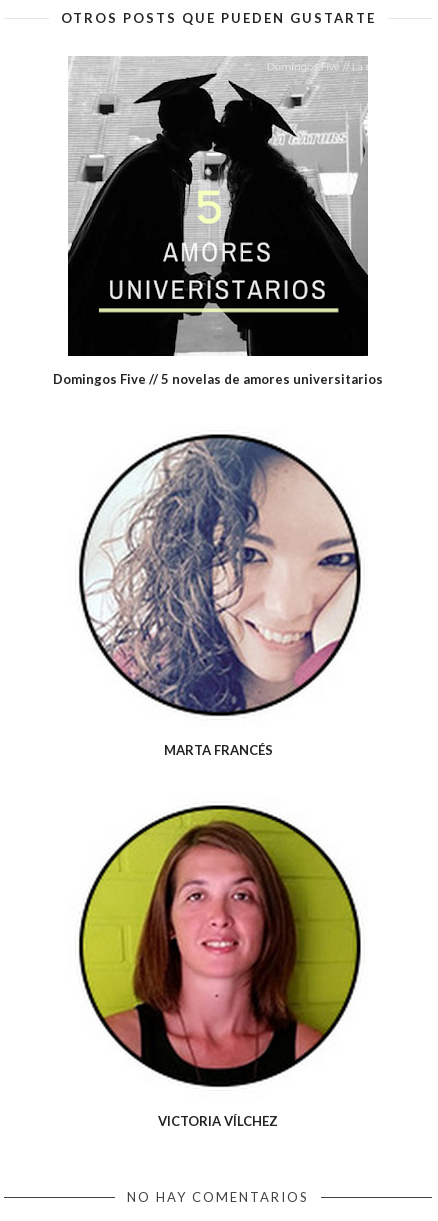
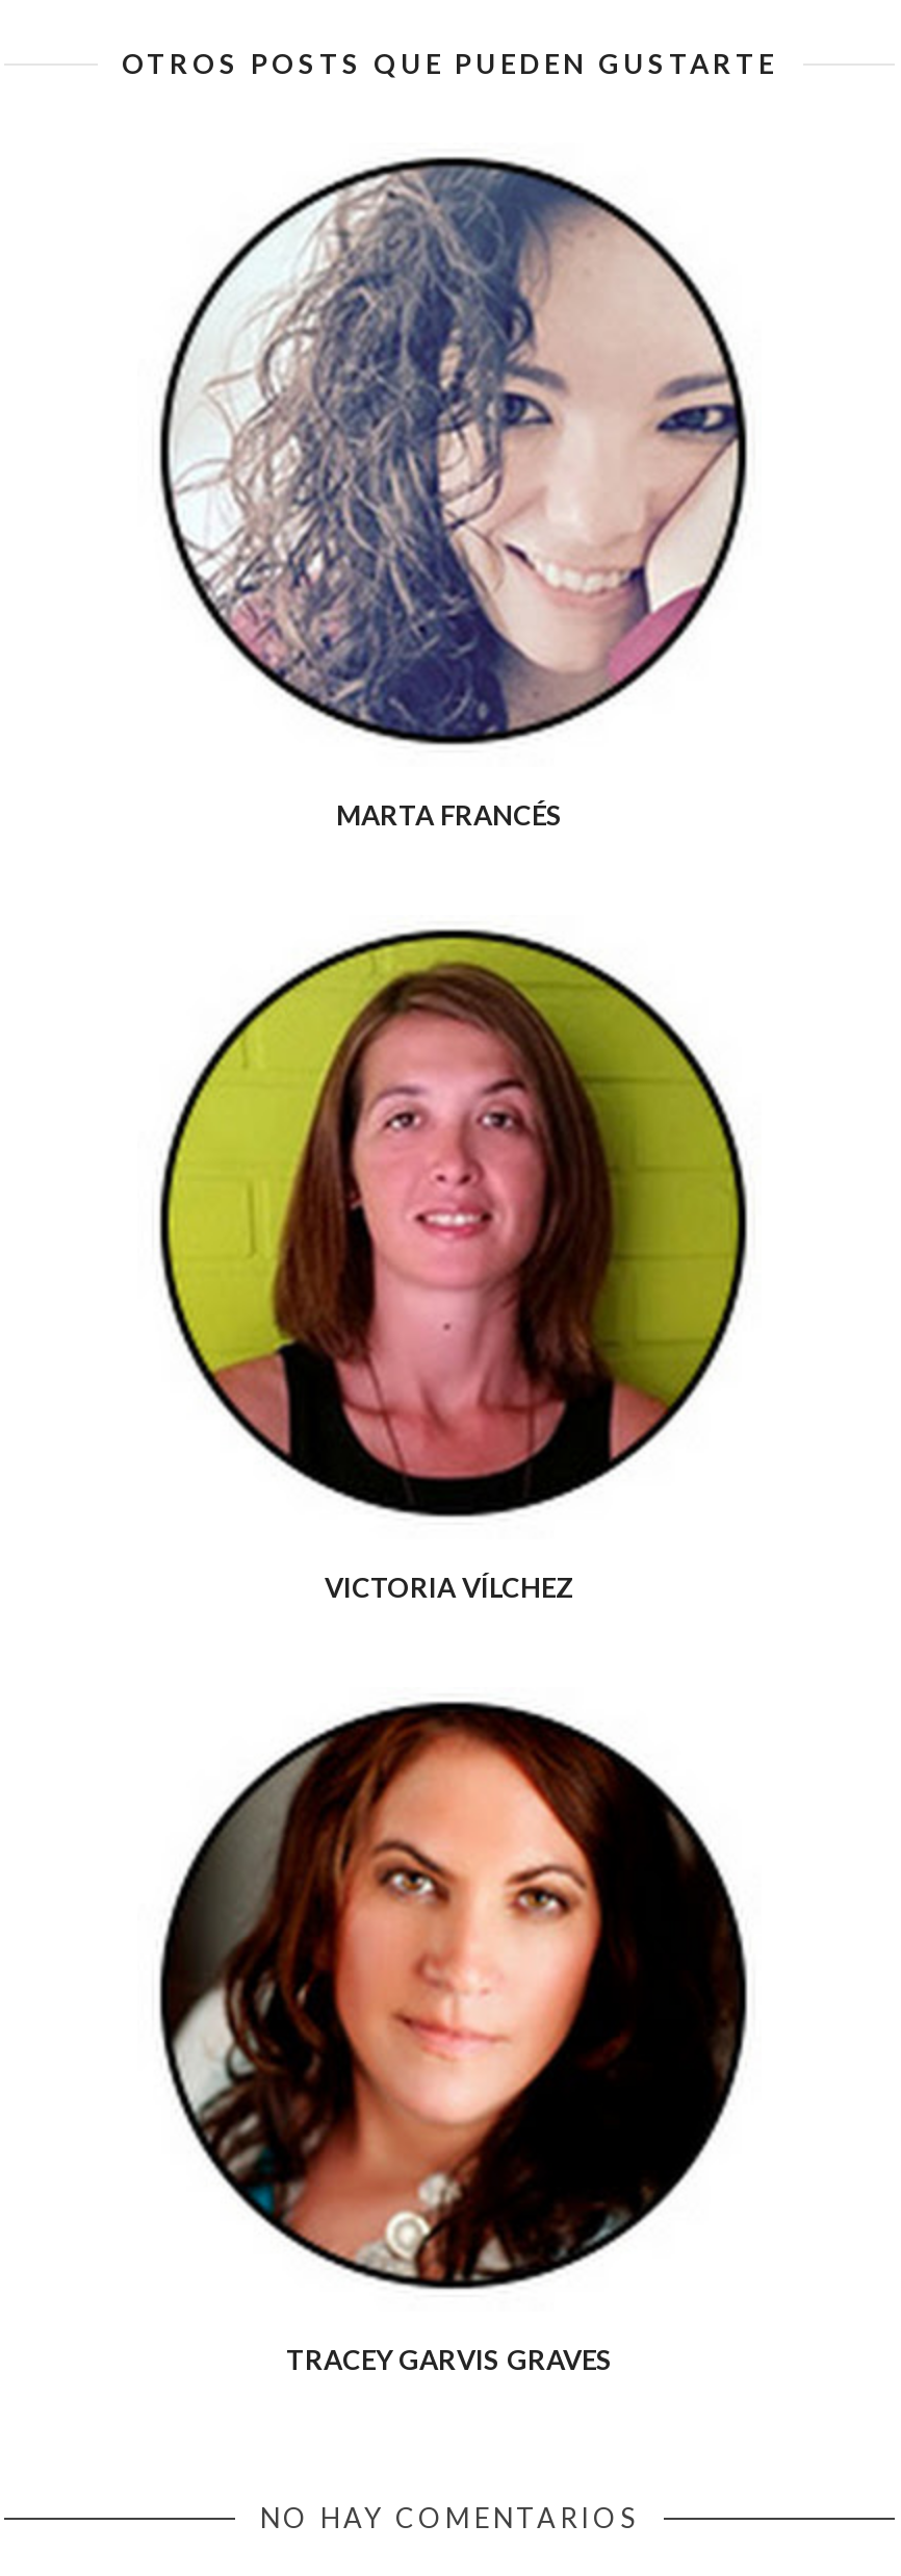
- [image]
- Domingos Five // 5 novelas de amores universitarios

moved up: [image] | MARTA FRANCÉS | VICTORIA VÍLCHEZ

+ [image]
+ TRACEY GARVIS GRAVES
